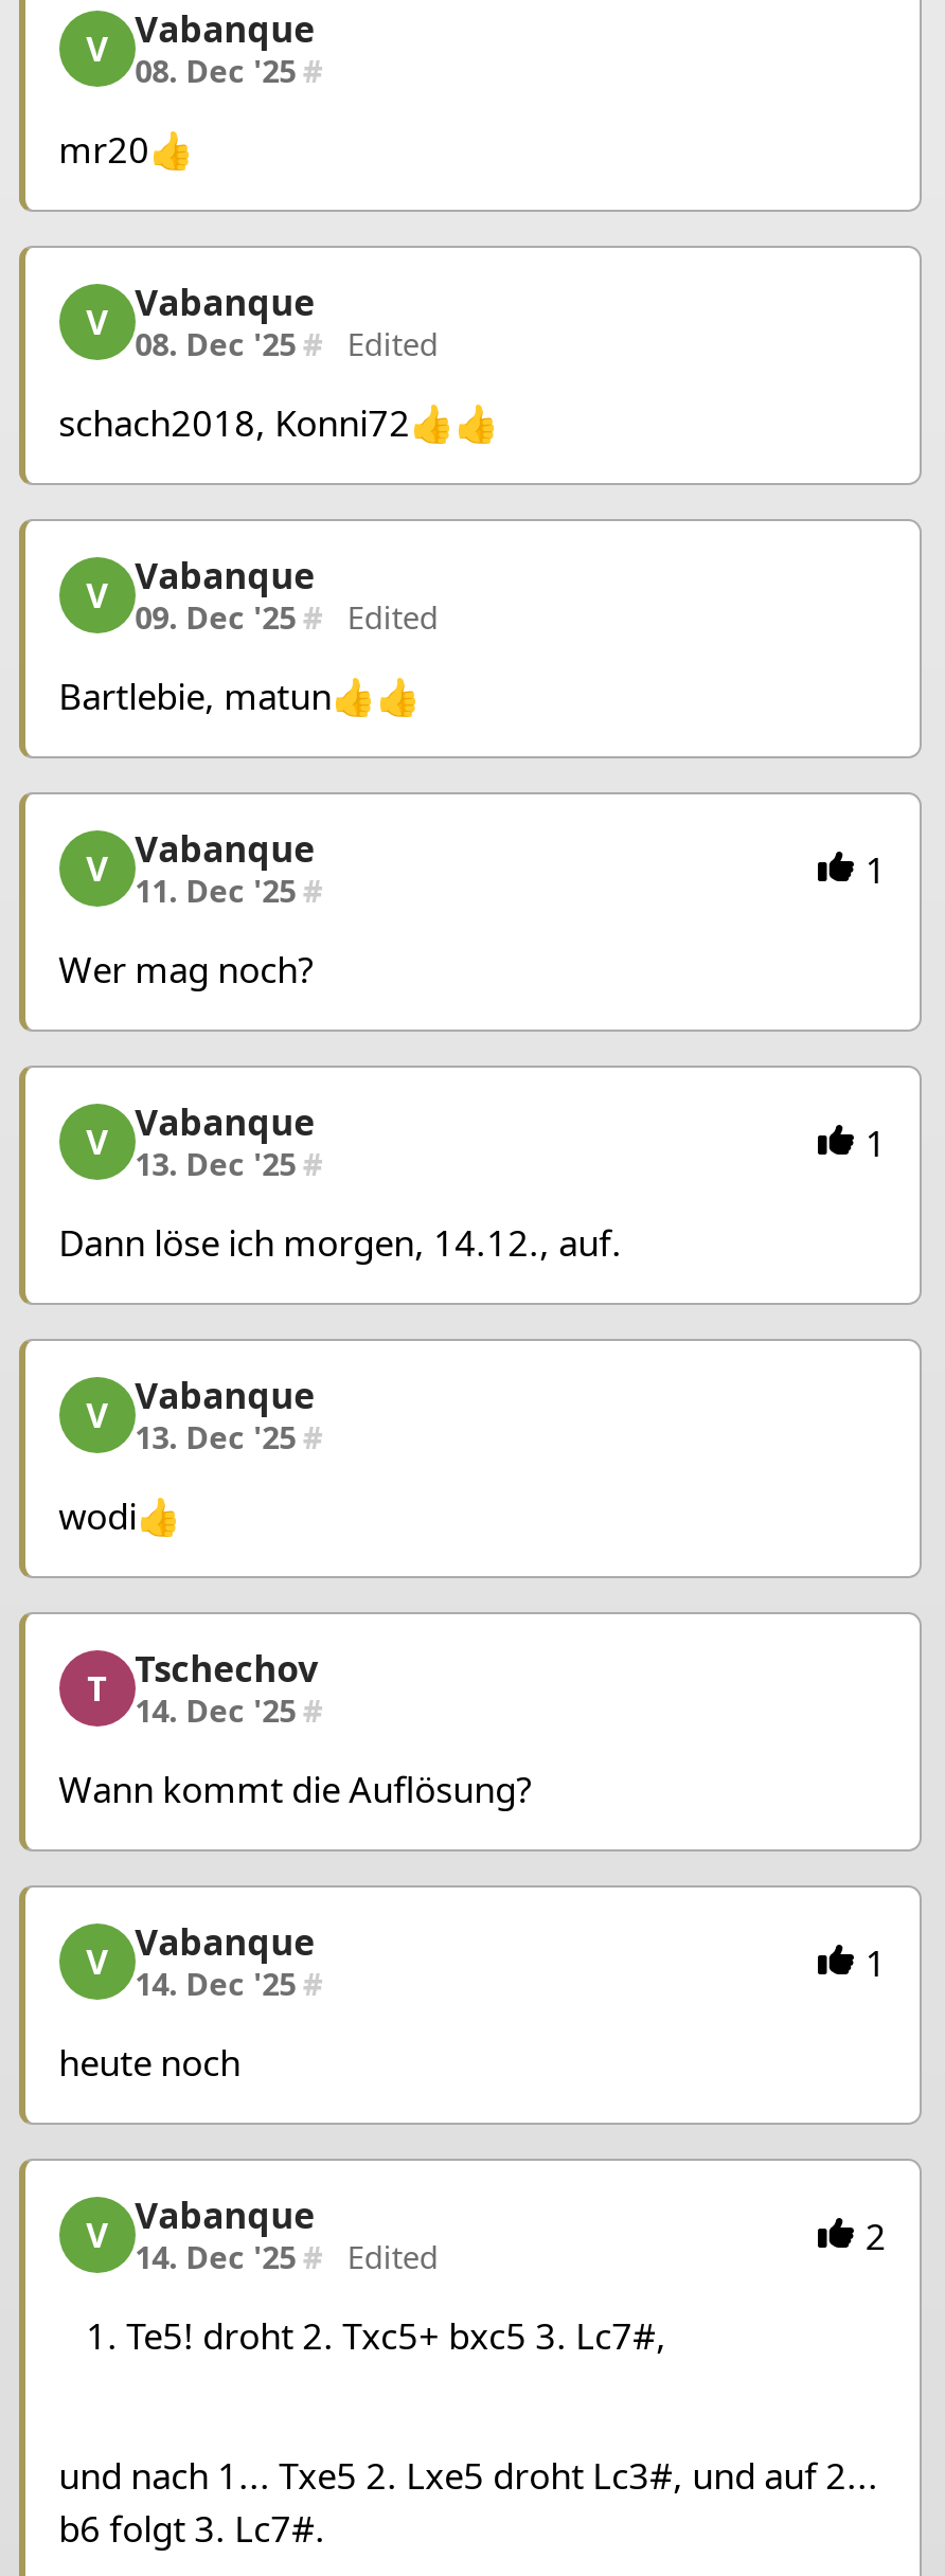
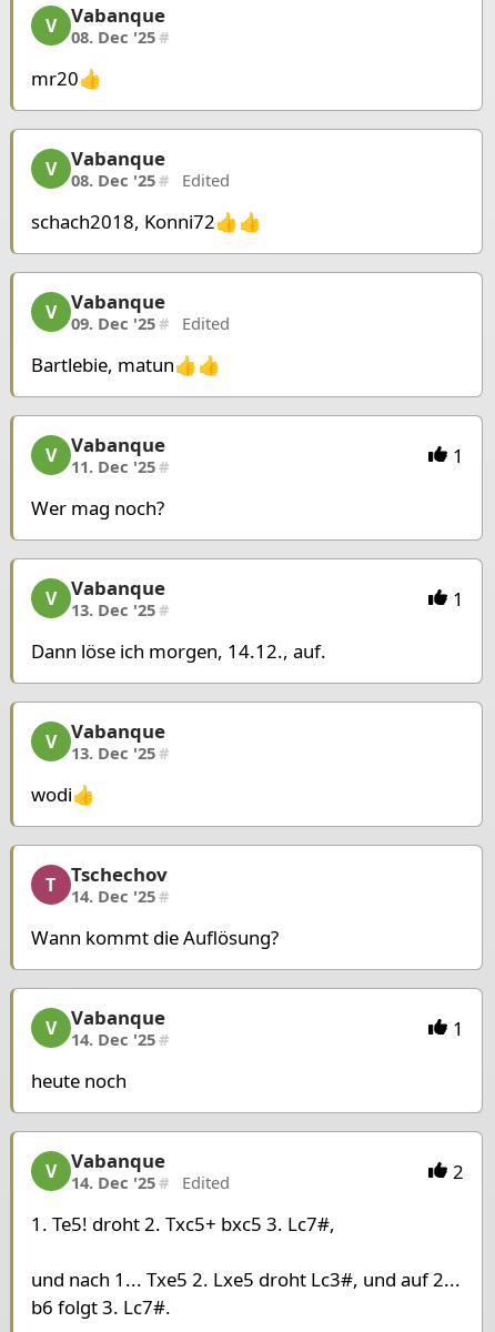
- Te5! droht 2. Txc5+ bxc5 3. Lc7#,
+ 1. Te5! droht 2. Txc5+ bxc5 3. Lc7#,
